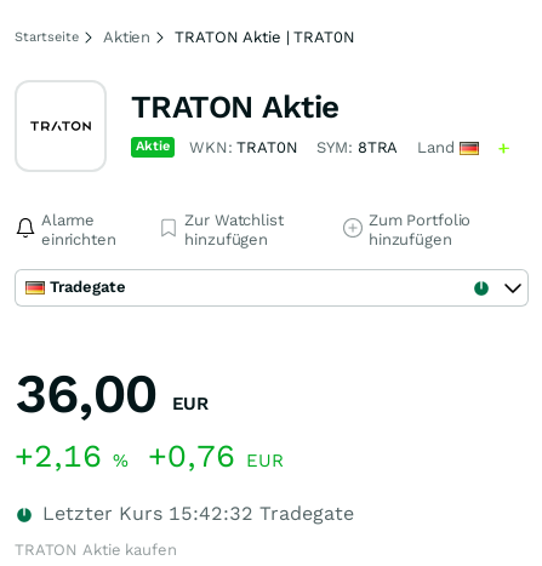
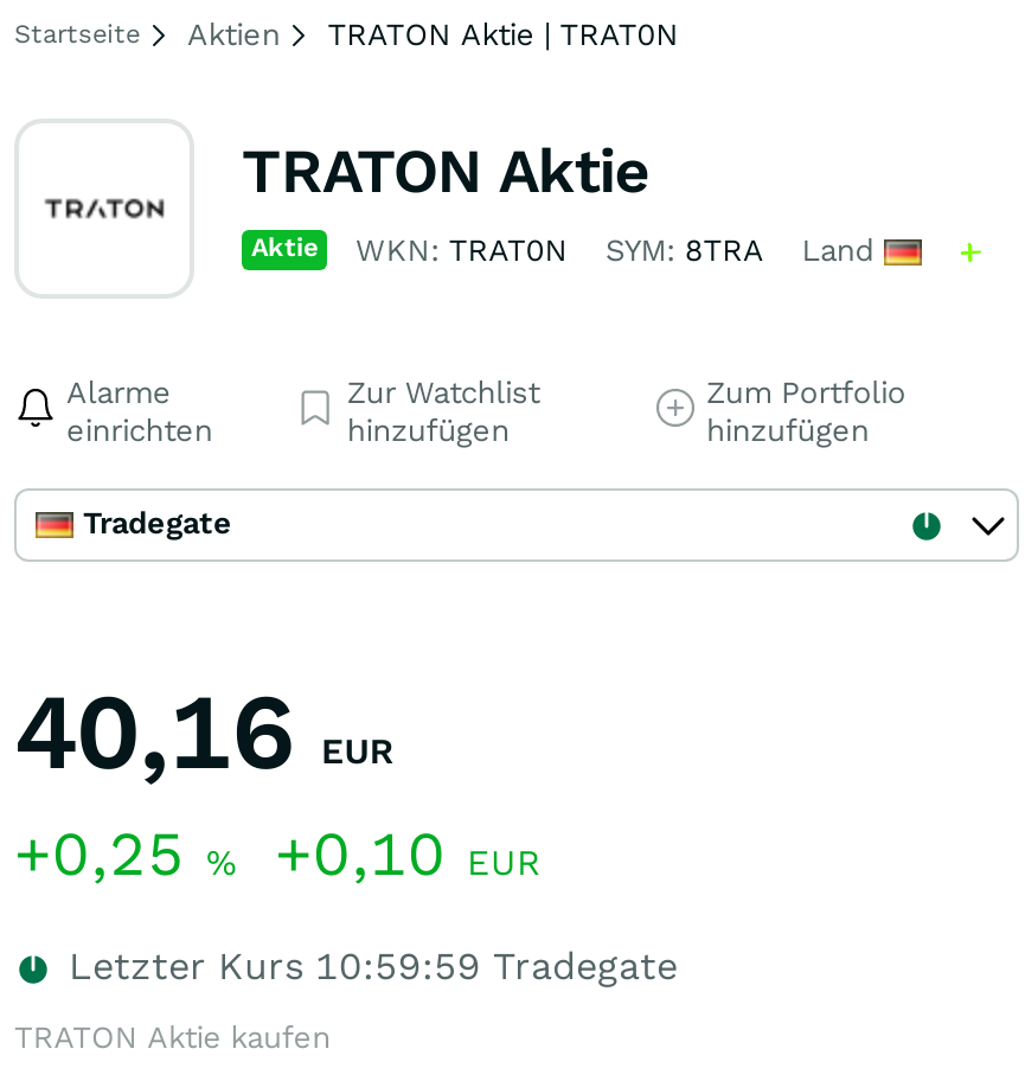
- 36,00 EUR
+ 40,16 EUR

- +2,16% +0,76 EUR
+ +0,25% +0,10 EUR

- Letzter Kurs 15:42:32 Tradegate
+ Letzter Kurs 10:59:59 Tradegate
